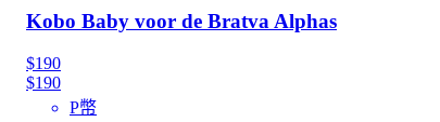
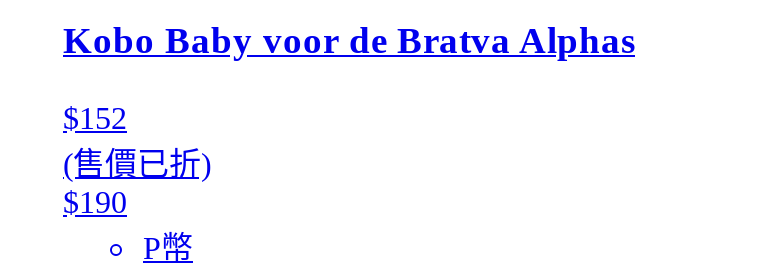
- $190
+ $152
+ (售價已折)
